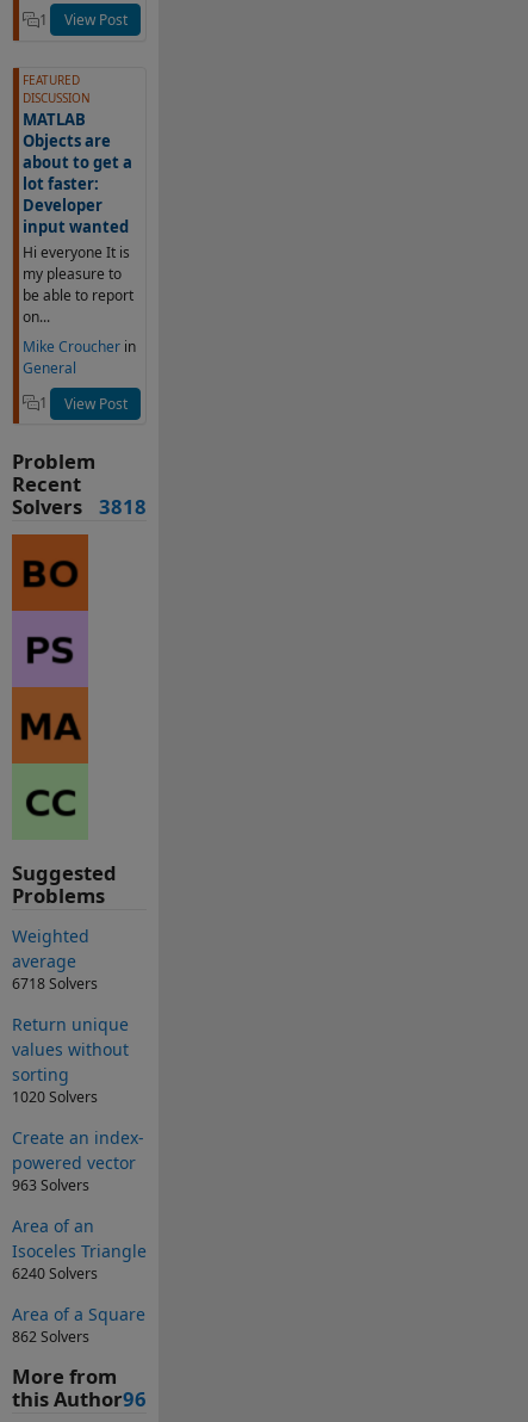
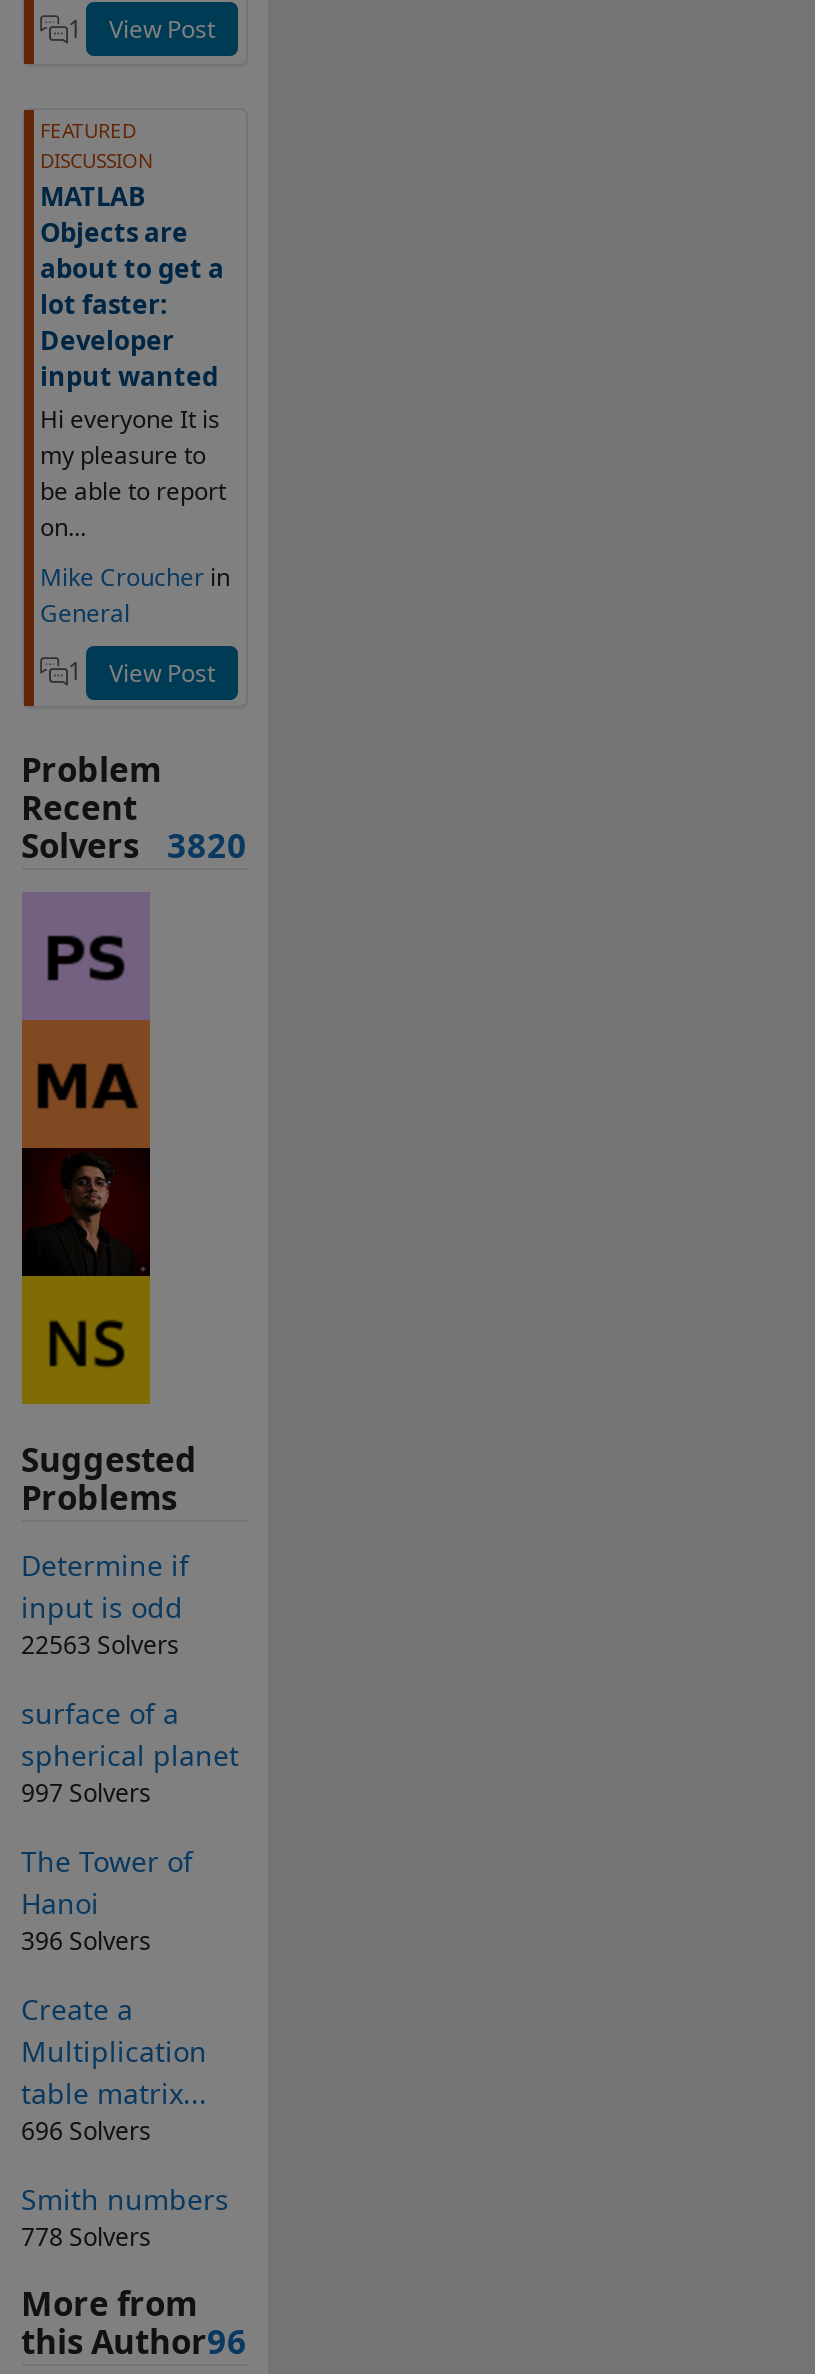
- Solvers 3818
+ Solvers 3820

- [image]
+ [image]

- Weighted
- average
- 6718 Solvers
+ Determine if
+ input is odd
+ 22563 Solvers

- Return unique
- values without
- sorting
- 1020 Solvers
+ surface of a
+ spherical planet
+ 997 Solvers

- Create an index-
- powered vector
- 963 Solvers
+ The Tower of
+ Hanoi
+ 396 Solvers

- Area of an
- Isoceles Triangle
- 6240 Solvers
+ Create a
+ Multiplication
+ table matrix...
+ 696 Solvers

- Area of a Square
- 862 Solvers
+ Smith numbers
+ 778 Solvers
